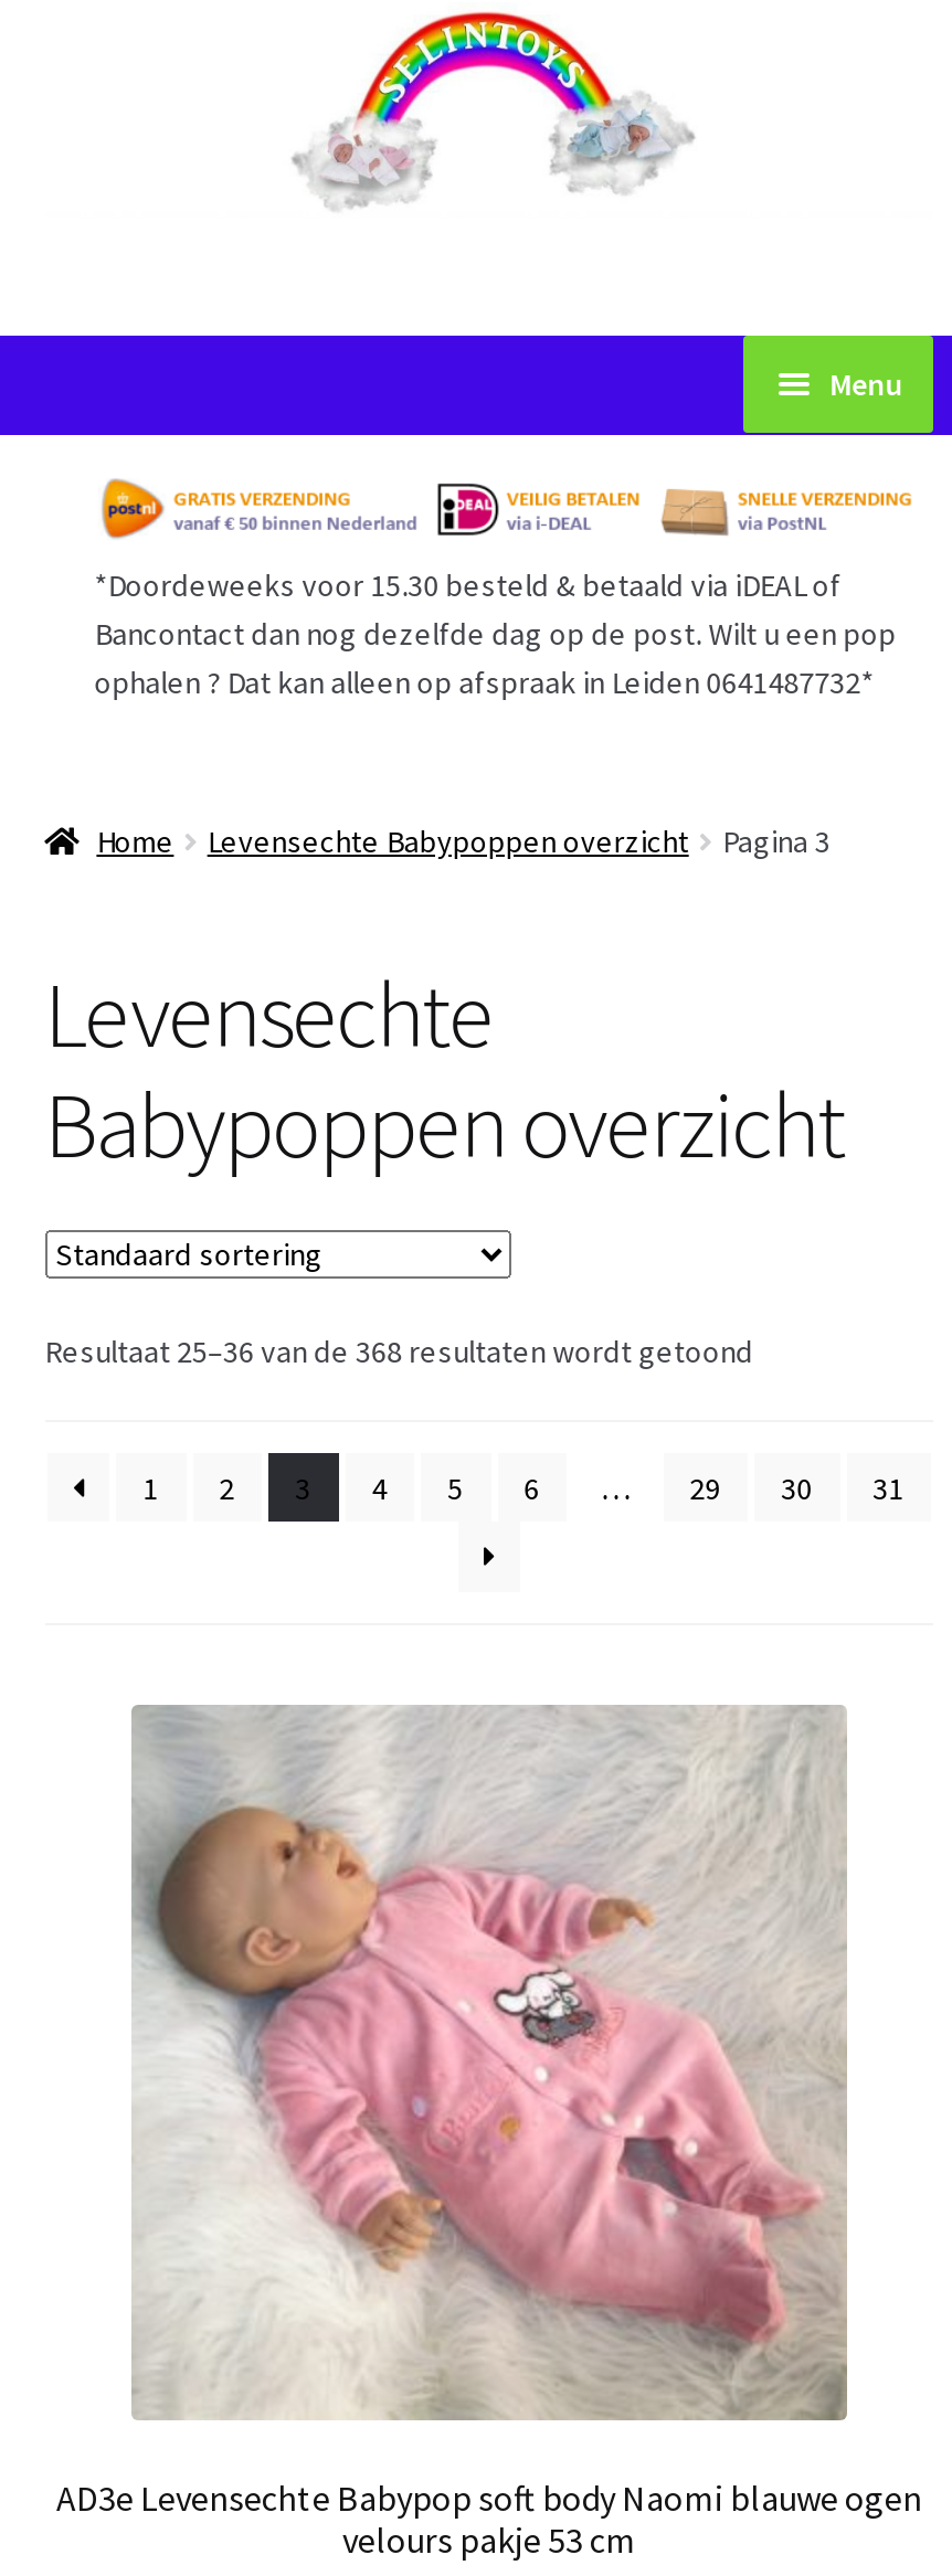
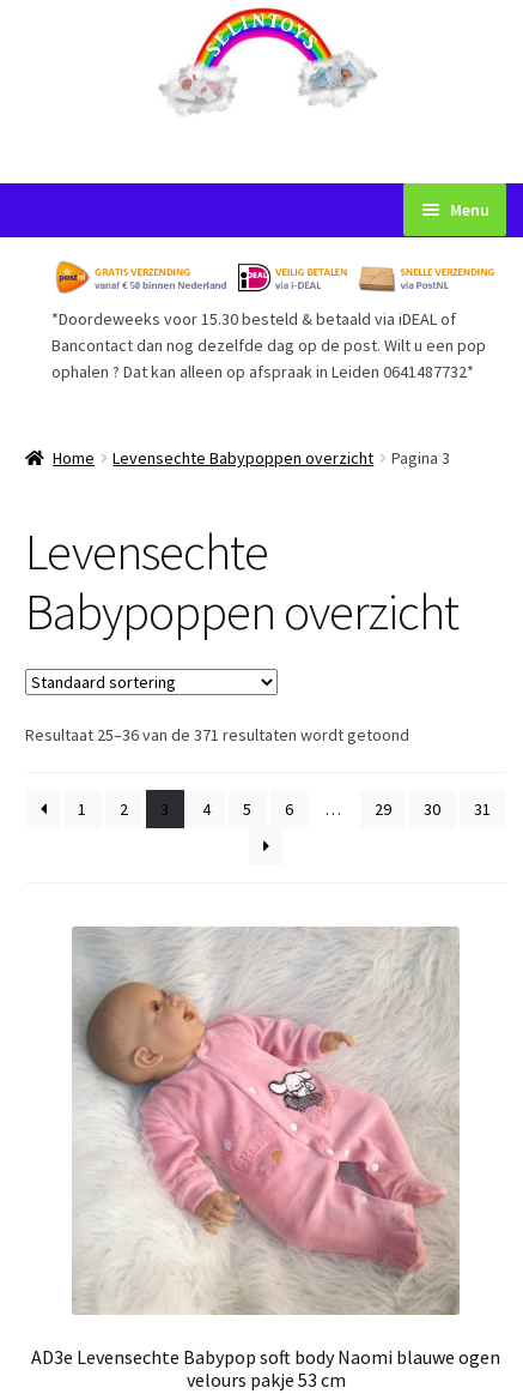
- Resultaat 25–36 van de 368 resultaten wordt getoond
+ Resultaat 25–36 van de 371 resultaten wordt getoond
